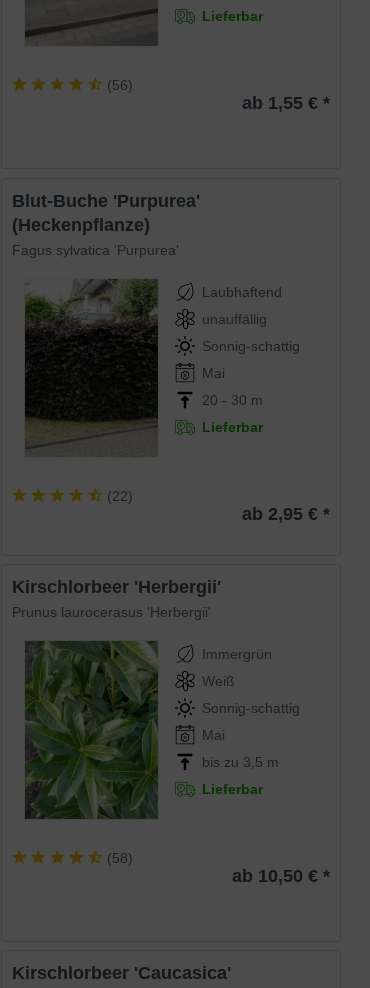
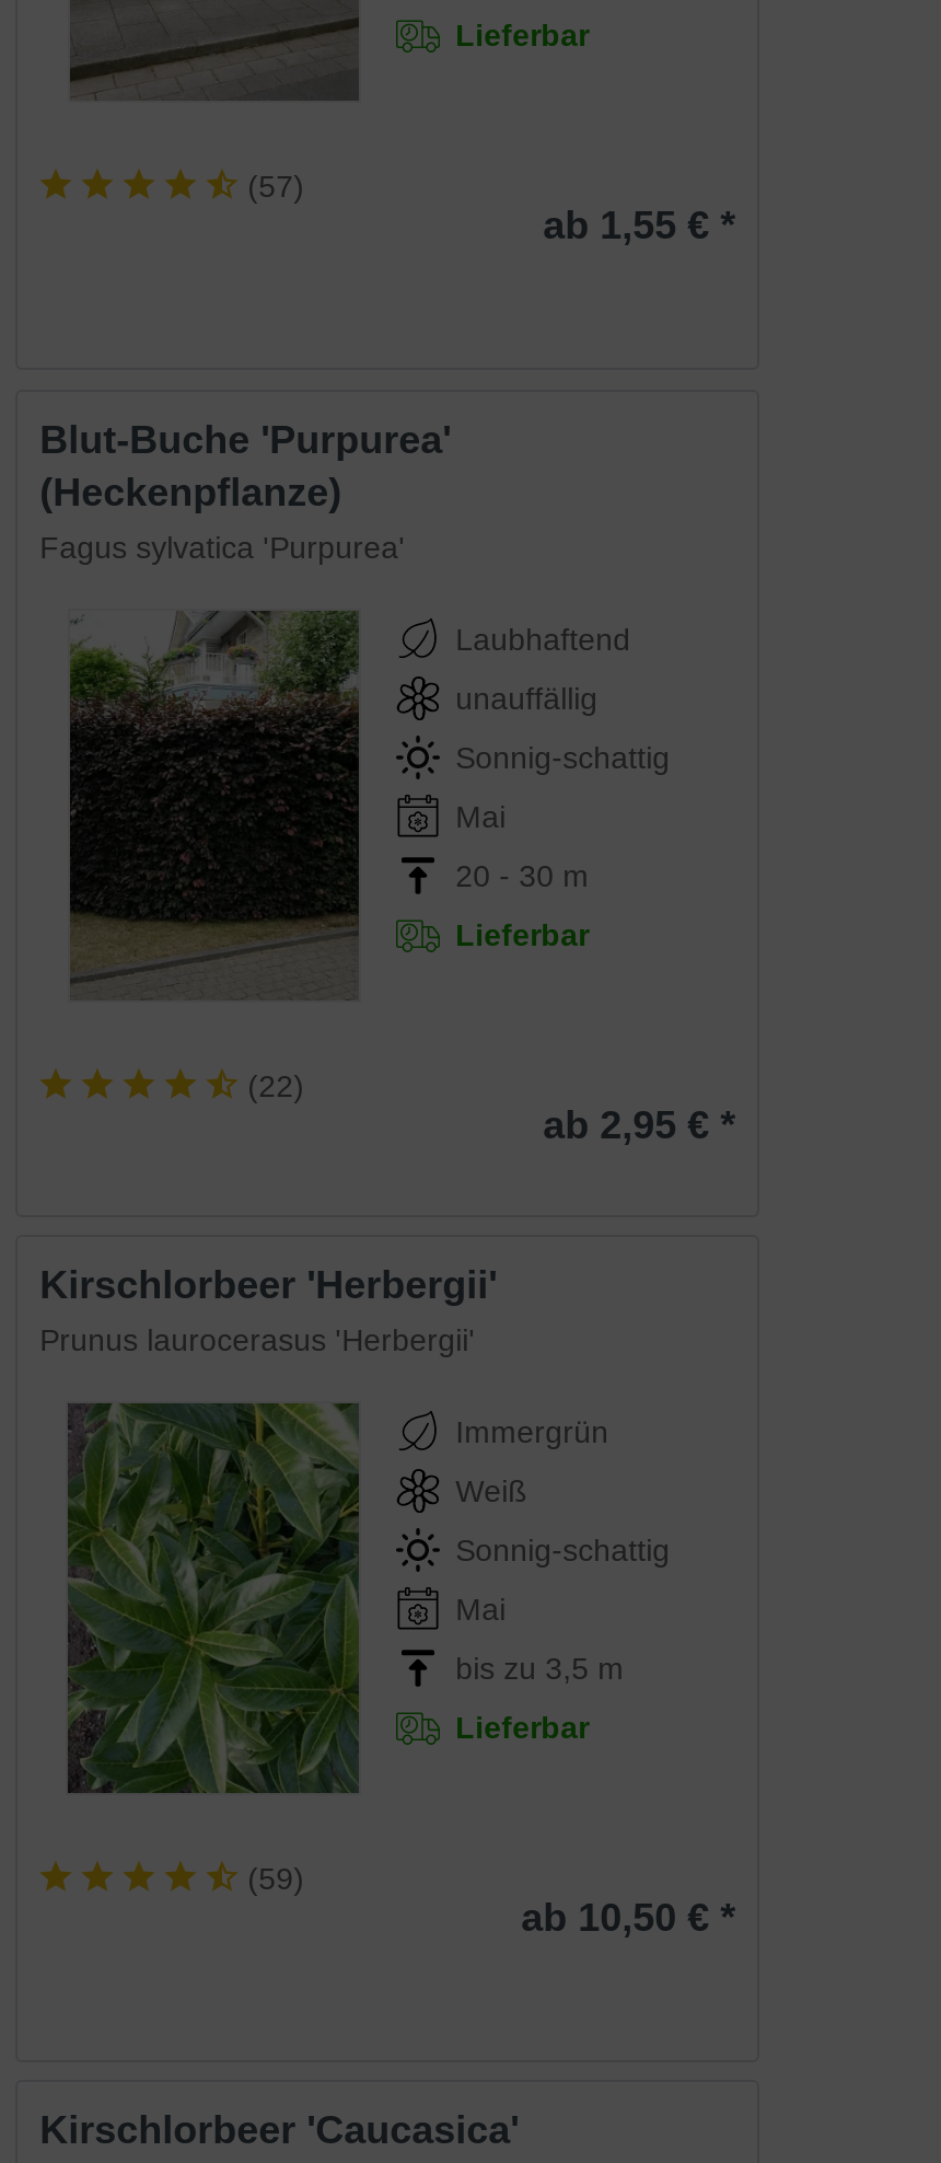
- (56)
+ (57)

- (58)
+ (59)
